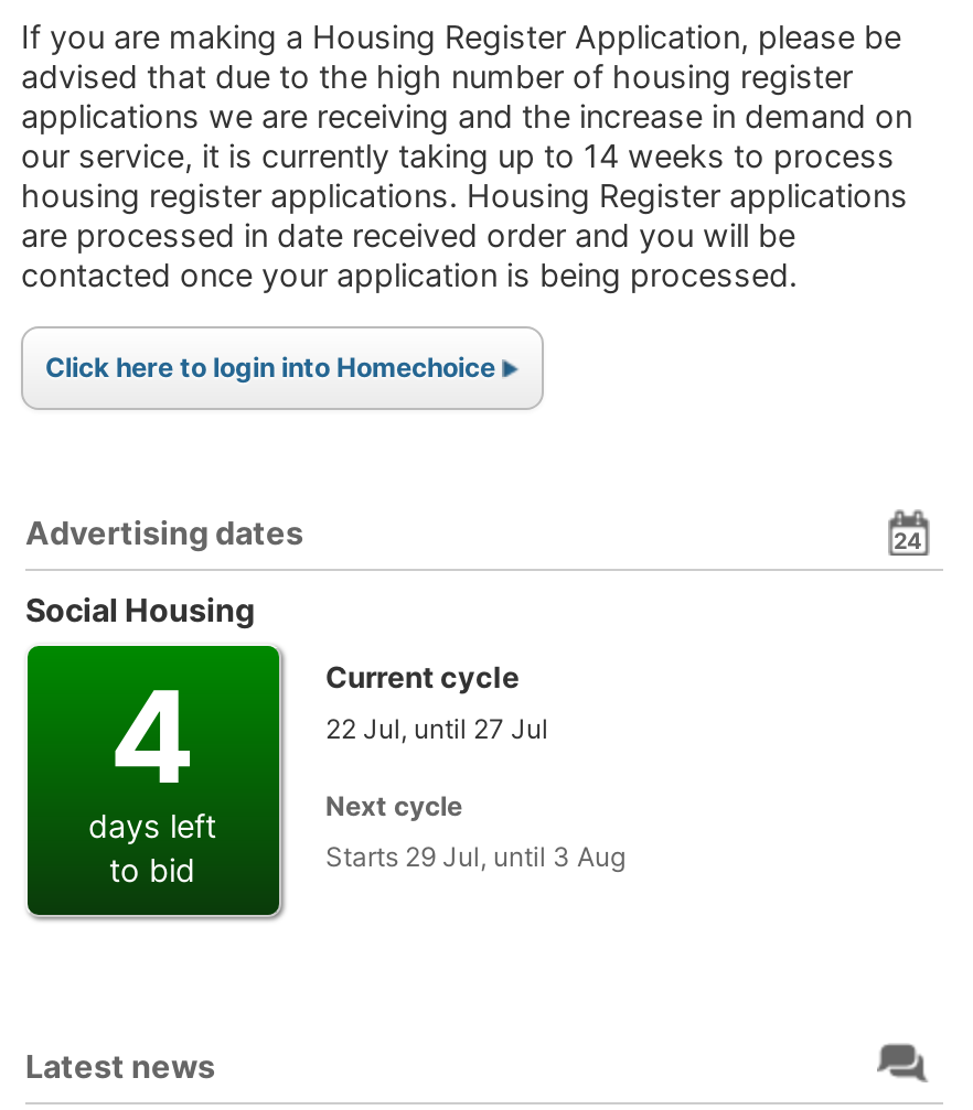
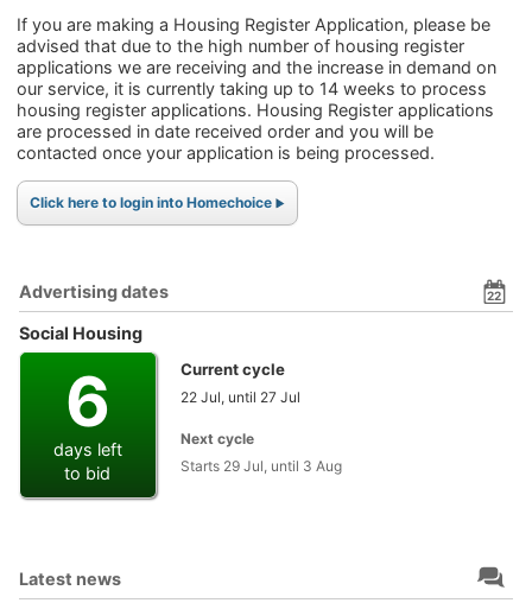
- 24
+ 22

- 4
+ 6
